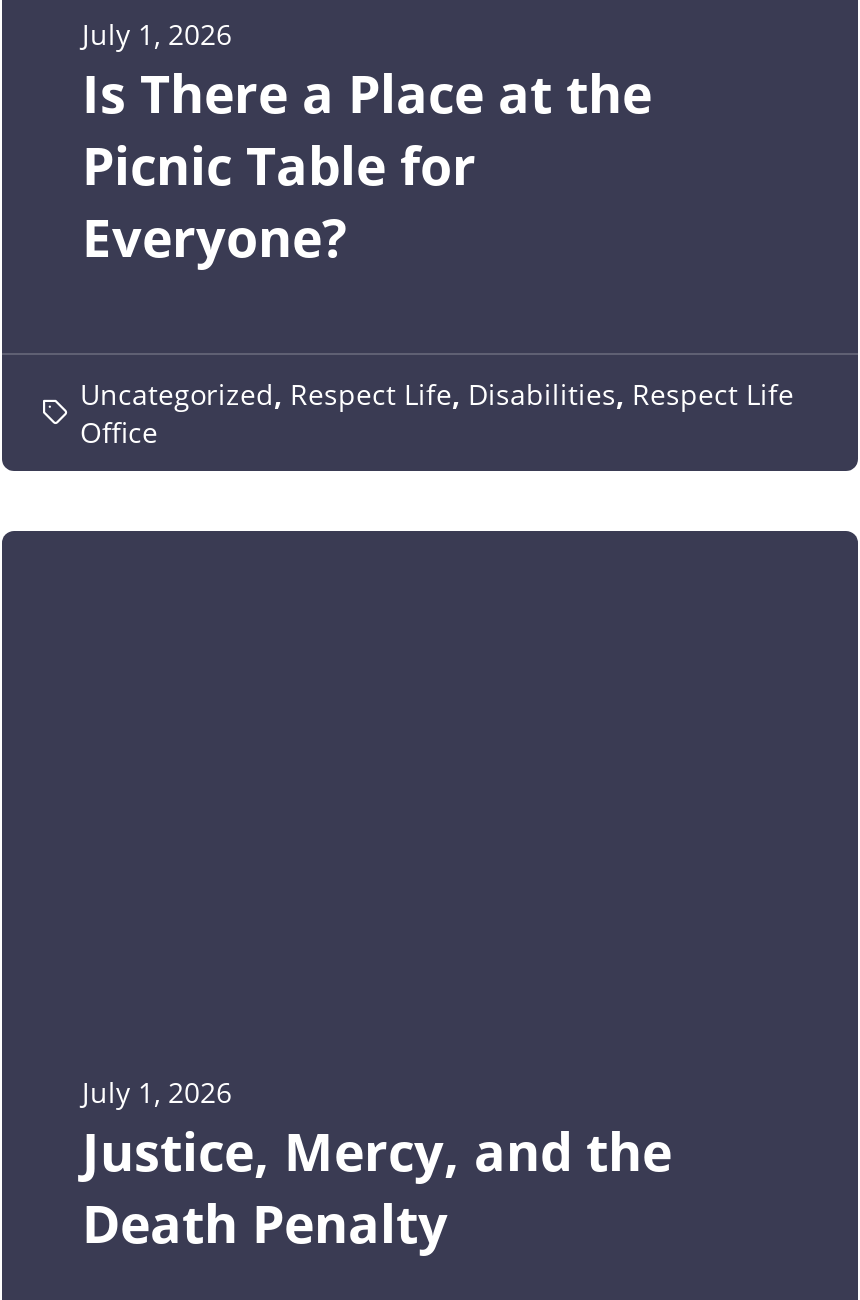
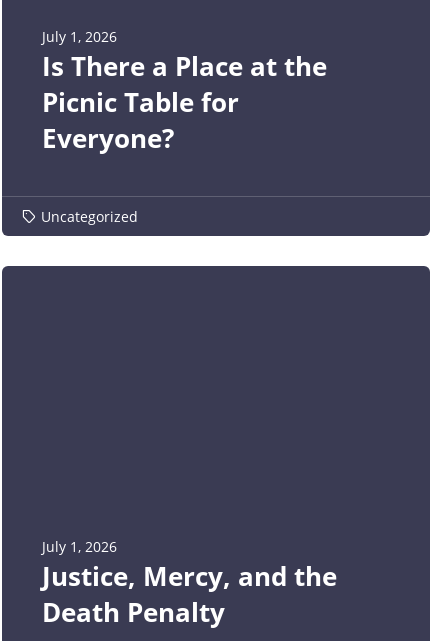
- Uncategorized, Respect Life, Disabilities, Respect Life
- Office
+ Uncategorized
